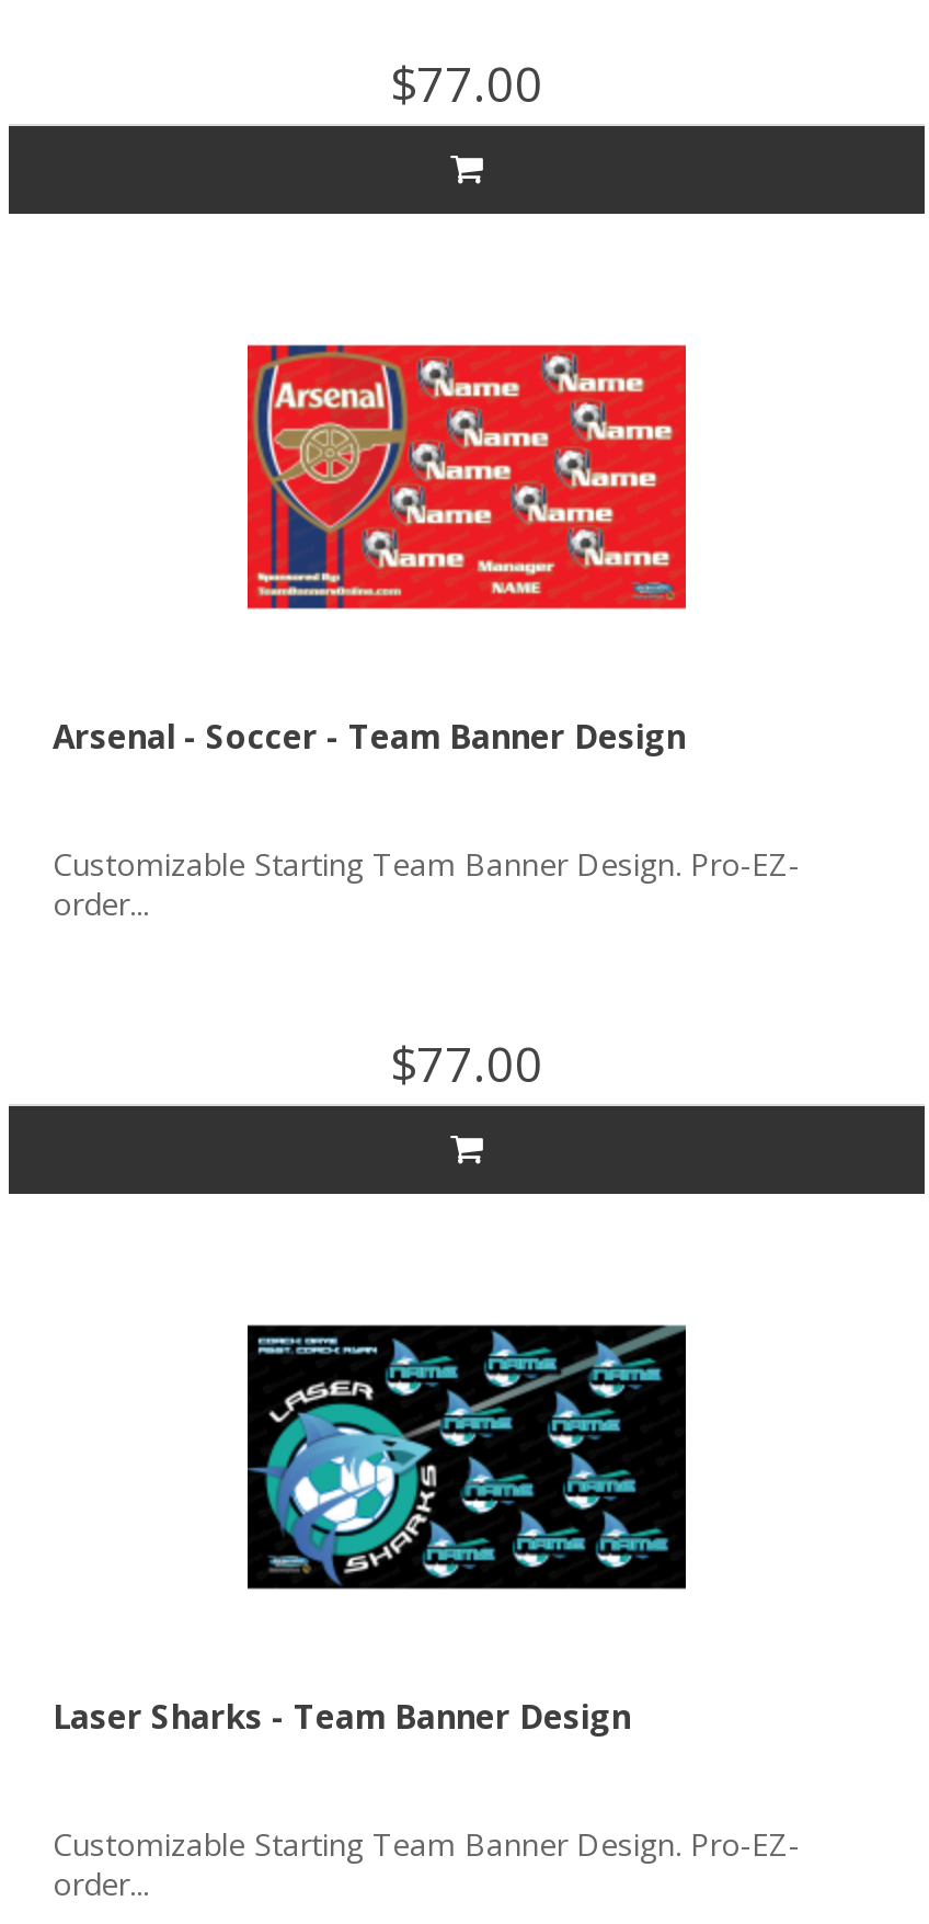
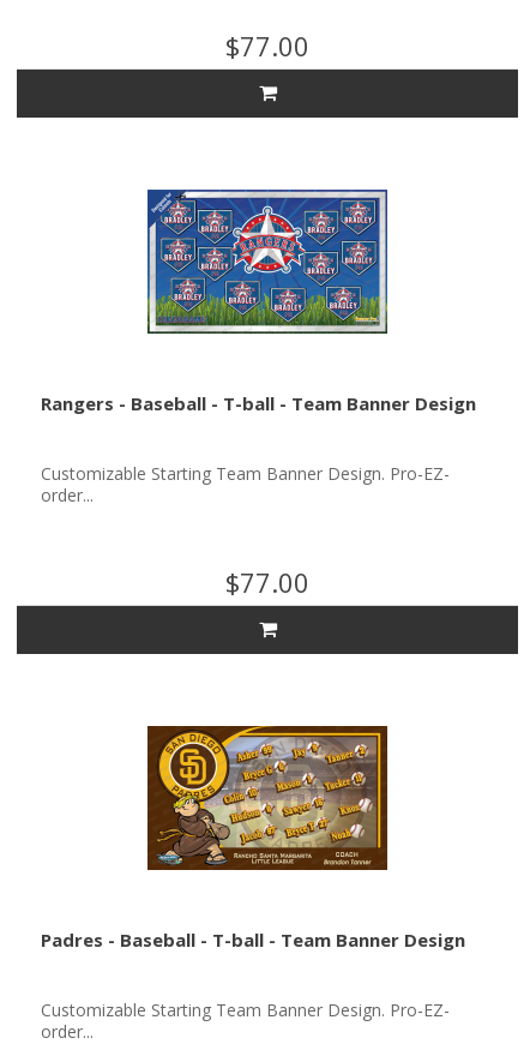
- [image]
+ [image]

- Arsenal - Soccer - Team Banner Design
+ Rangers - Baseball - T-ball - Team Banner Design

- [image]
+ [image]

- Laser Sharks - Team Banner Design
+ Padres - Baseball - T-ball - Team Banner Design
